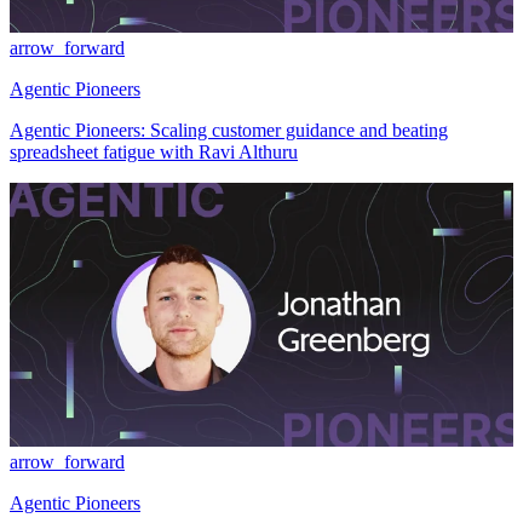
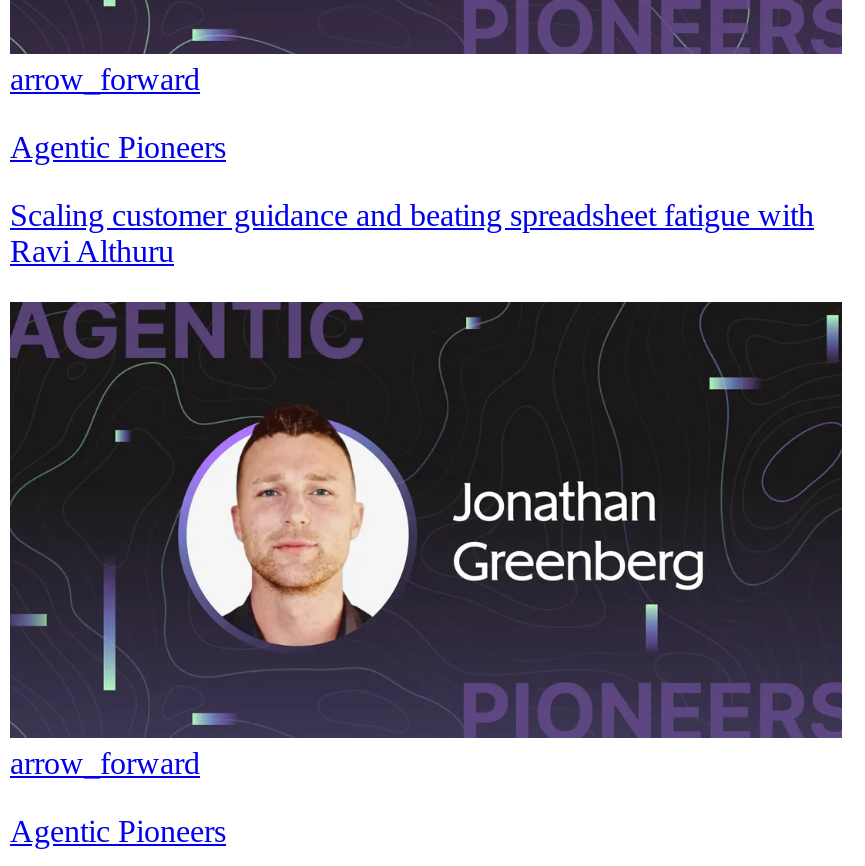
- Agentic Pioneers: Scaling customer guidance and beating
- spreadsheet fatigue with Ravi Althuru
+ Scaling customer guidance and beating spreadsheet fatigue with
+ Ravi Althuru
